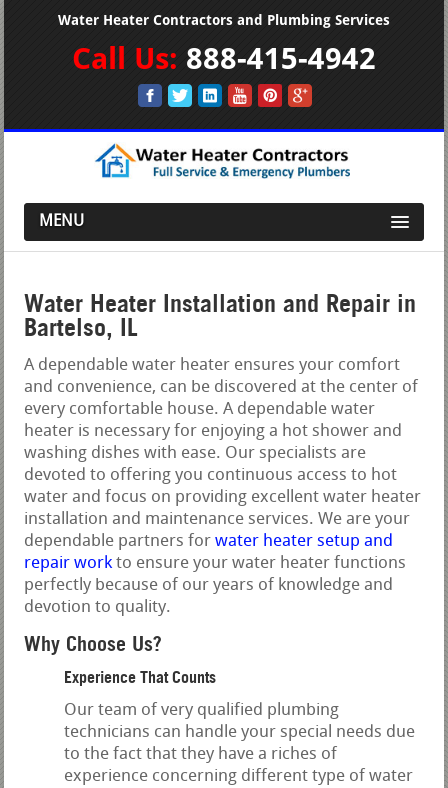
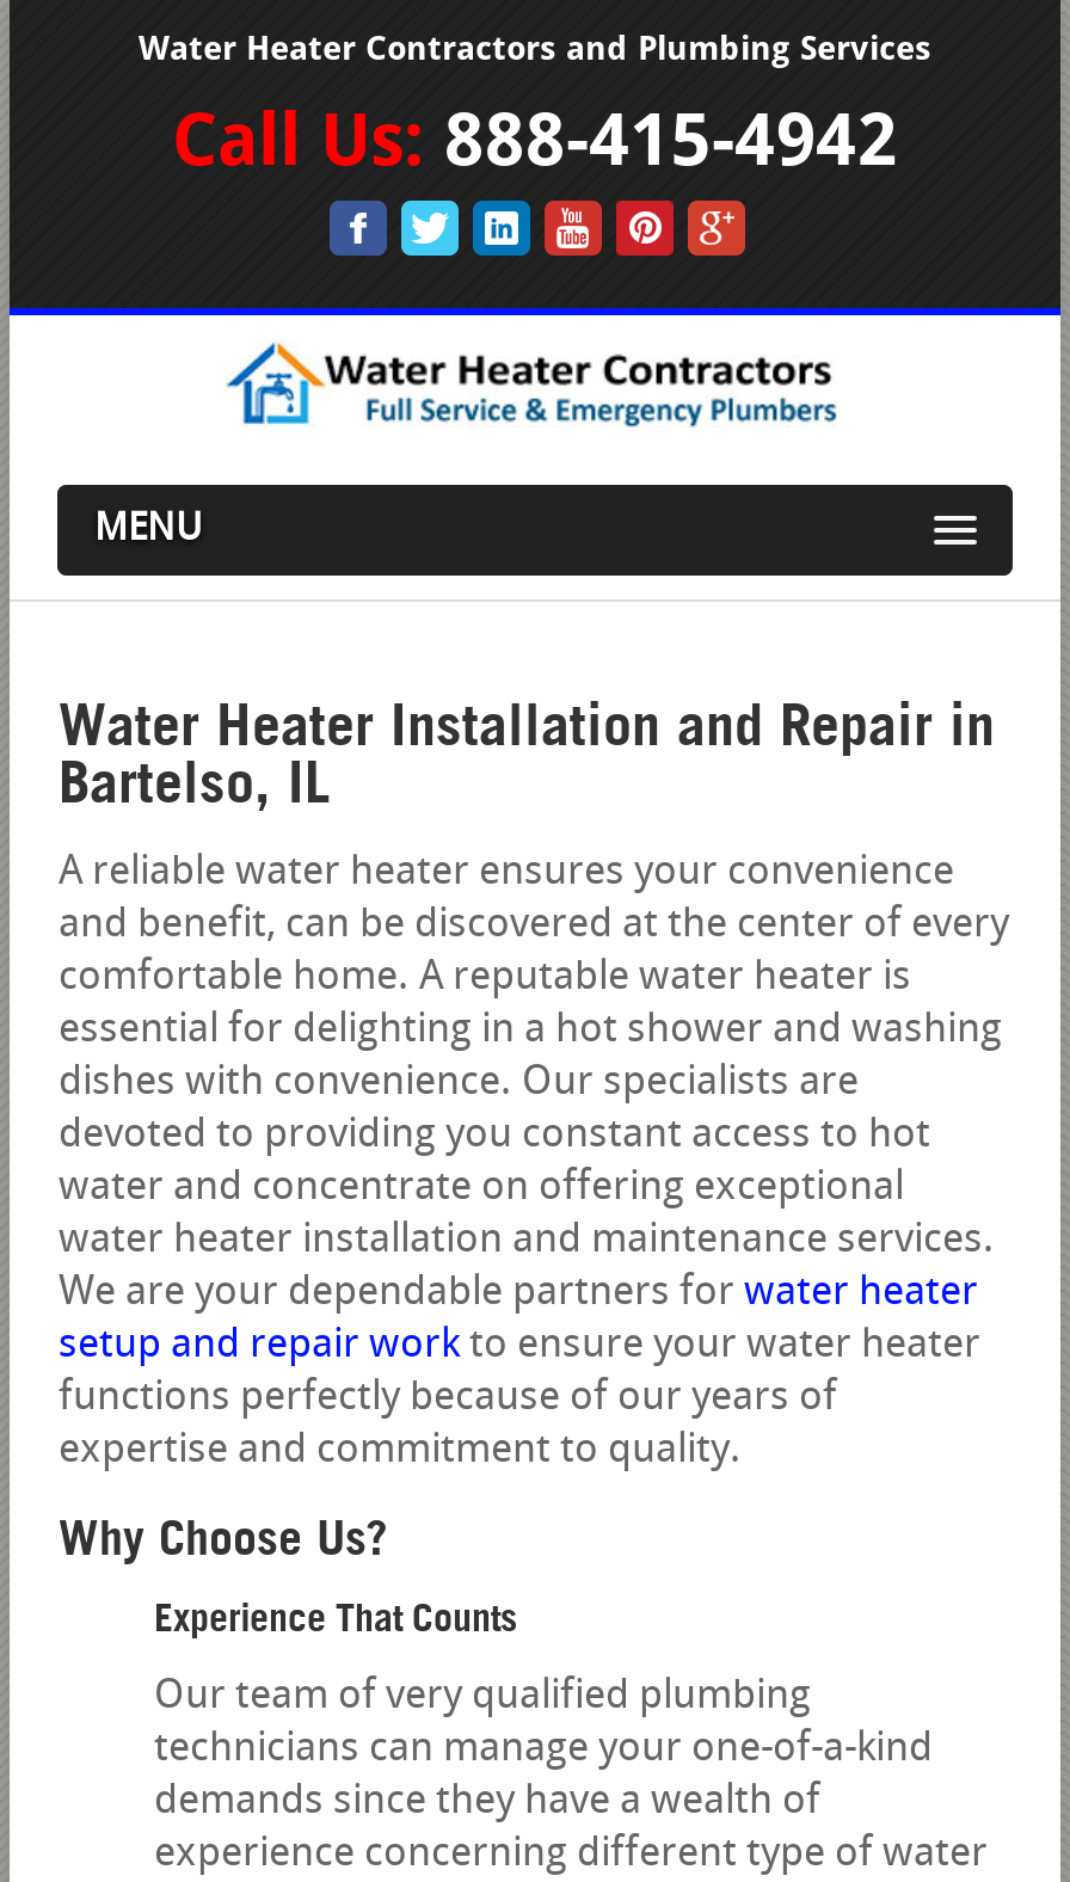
- A dependable water heater ensures your comfort
- and convenience, can be discovered at the center of
- every comfortable house. A dependable water
- heater is necessary for enjoying a hot shower and
- washing dishes with ease. Our specialists are
- devoted to offering you continuous access to hot
- water and focus on providing excellent water heater
- installation and maintenance services. We are your
- dependable partners for water heater setup and
- repair work to ensure your water heater functions
- perfectly because of our years of knowledge and
- devotion to quality.
+ A reliable water heater ensures your convenience
+ and benefit, can be discovered at the center of every
+ comfortable home. A reputable water heater is
+ essential for delighting in a hot shower and washing
+ dishes with convenience. Our specialists are
+ devoted to providing you constant access to hot
+ water and concentrate on offering exceptional
+ water heater installation and maintenance services.
+ We are your dependable partners for water heater
+ setup and repair work to ensure your water heater
+ functions perfectly because of our years of
+ expertise and commitment to quality.

- technicians can handle your special needs due
- to the fact that they have a riches of
+ technicians can manage your one-of-a-kind
+ demands since they have a wealth of
